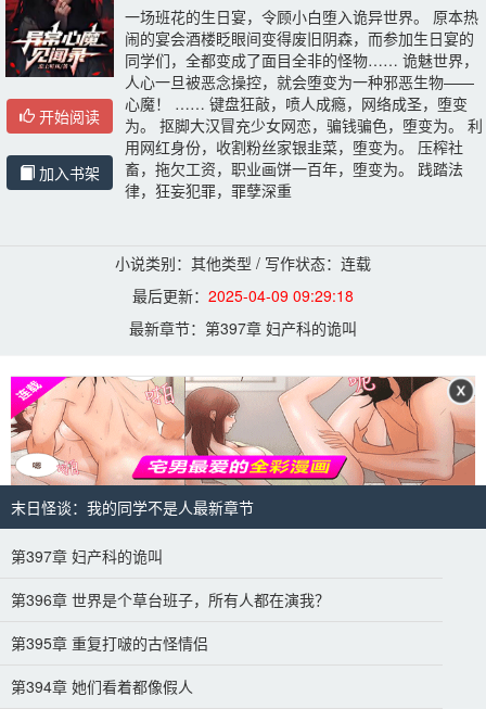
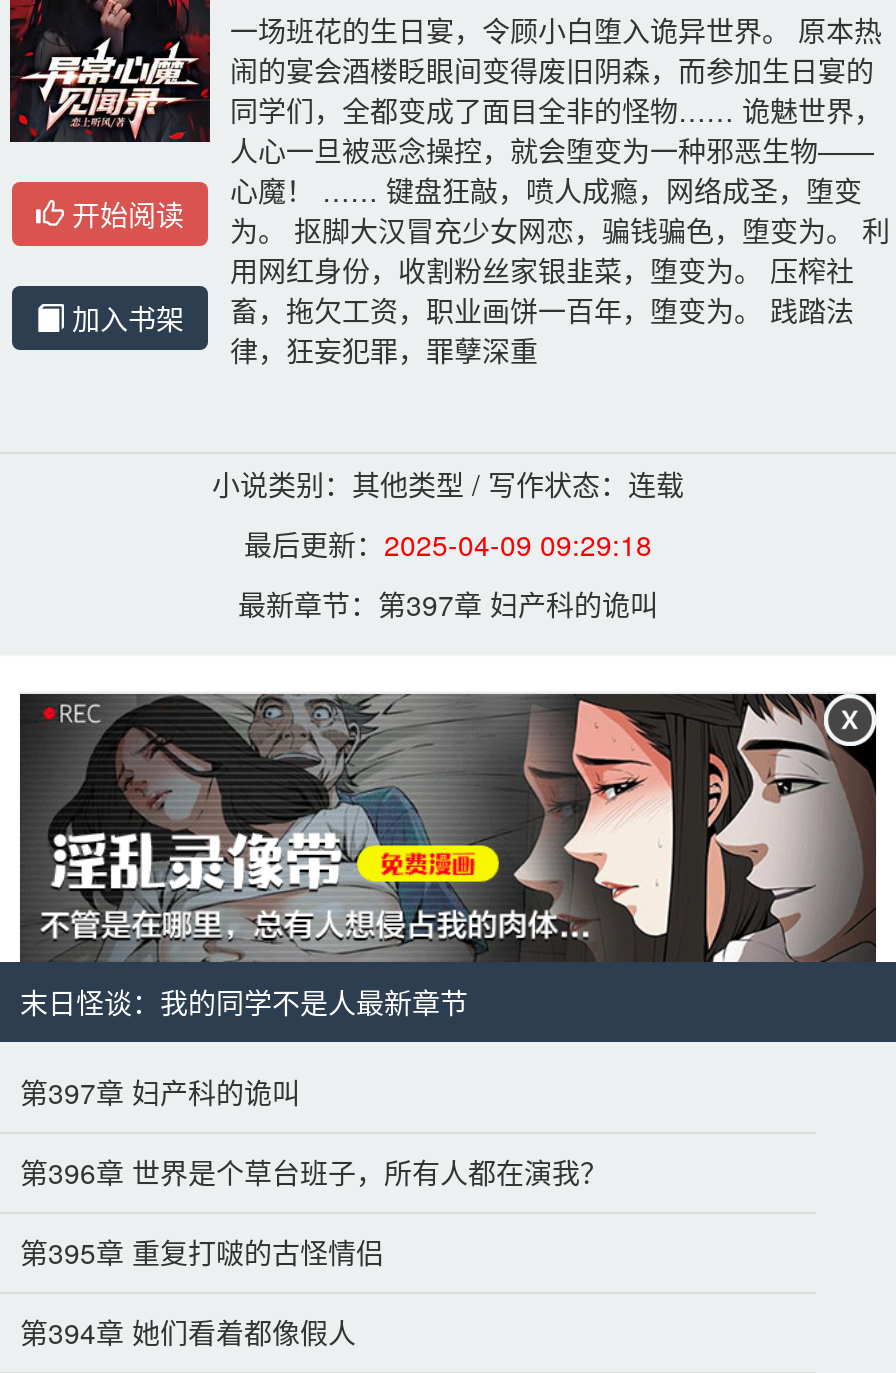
- [image]
+ [image]
